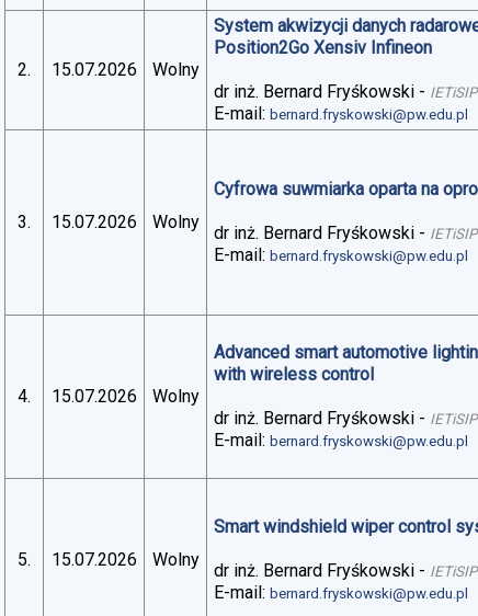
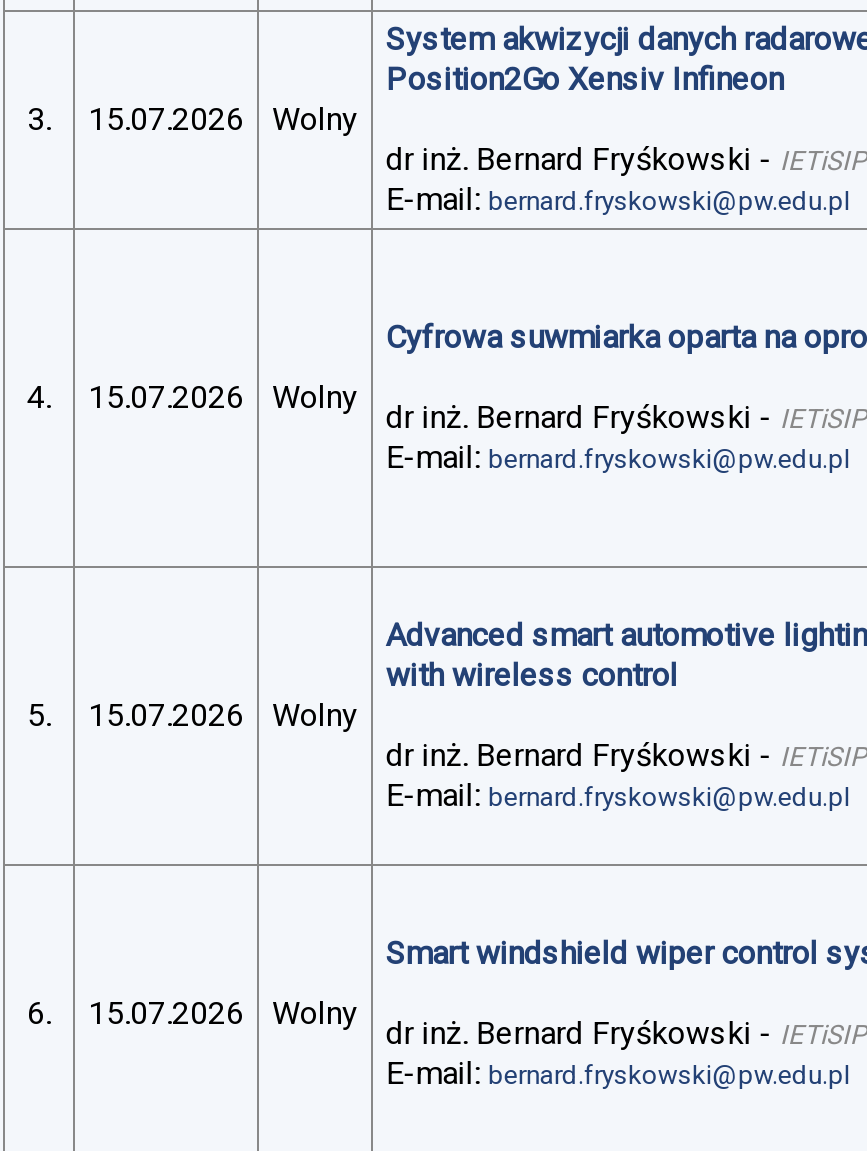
- 2. 15.07.2026 Wolny
+ 3. 15.07.2026 Wolny

- 3. 15.07.2026 Wolny
+ 4. 15.07.2026 Wolny

- 4. 15.07.2026 Wolny
+ 5. 15.07.2026 Wolny

- 5. 15.07.2026 Wolny
+ 6. 15.07.2026 Wolny
